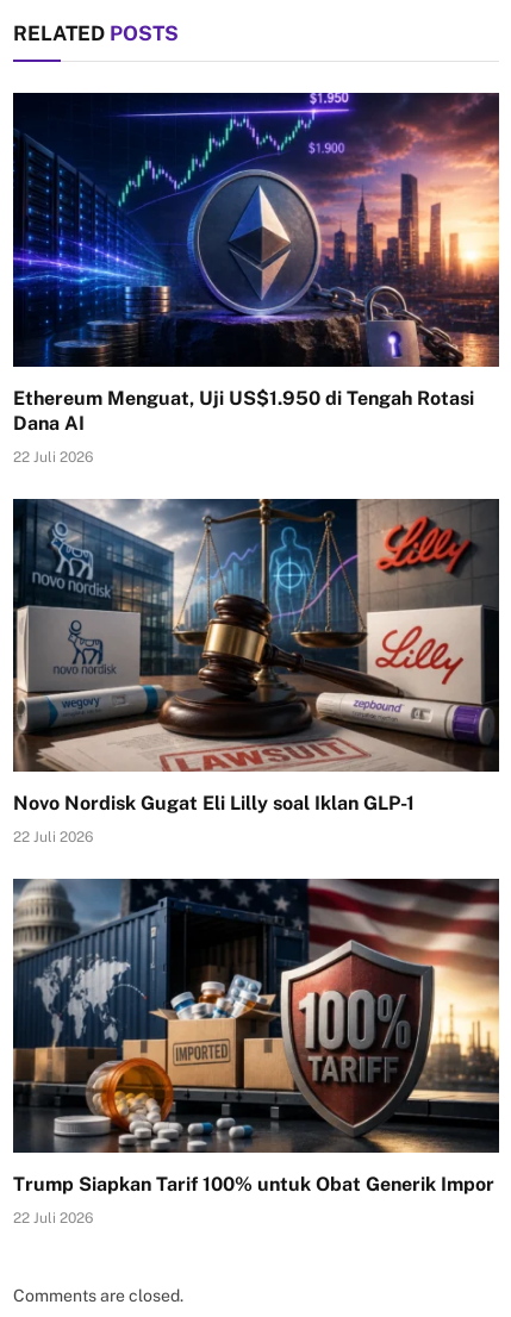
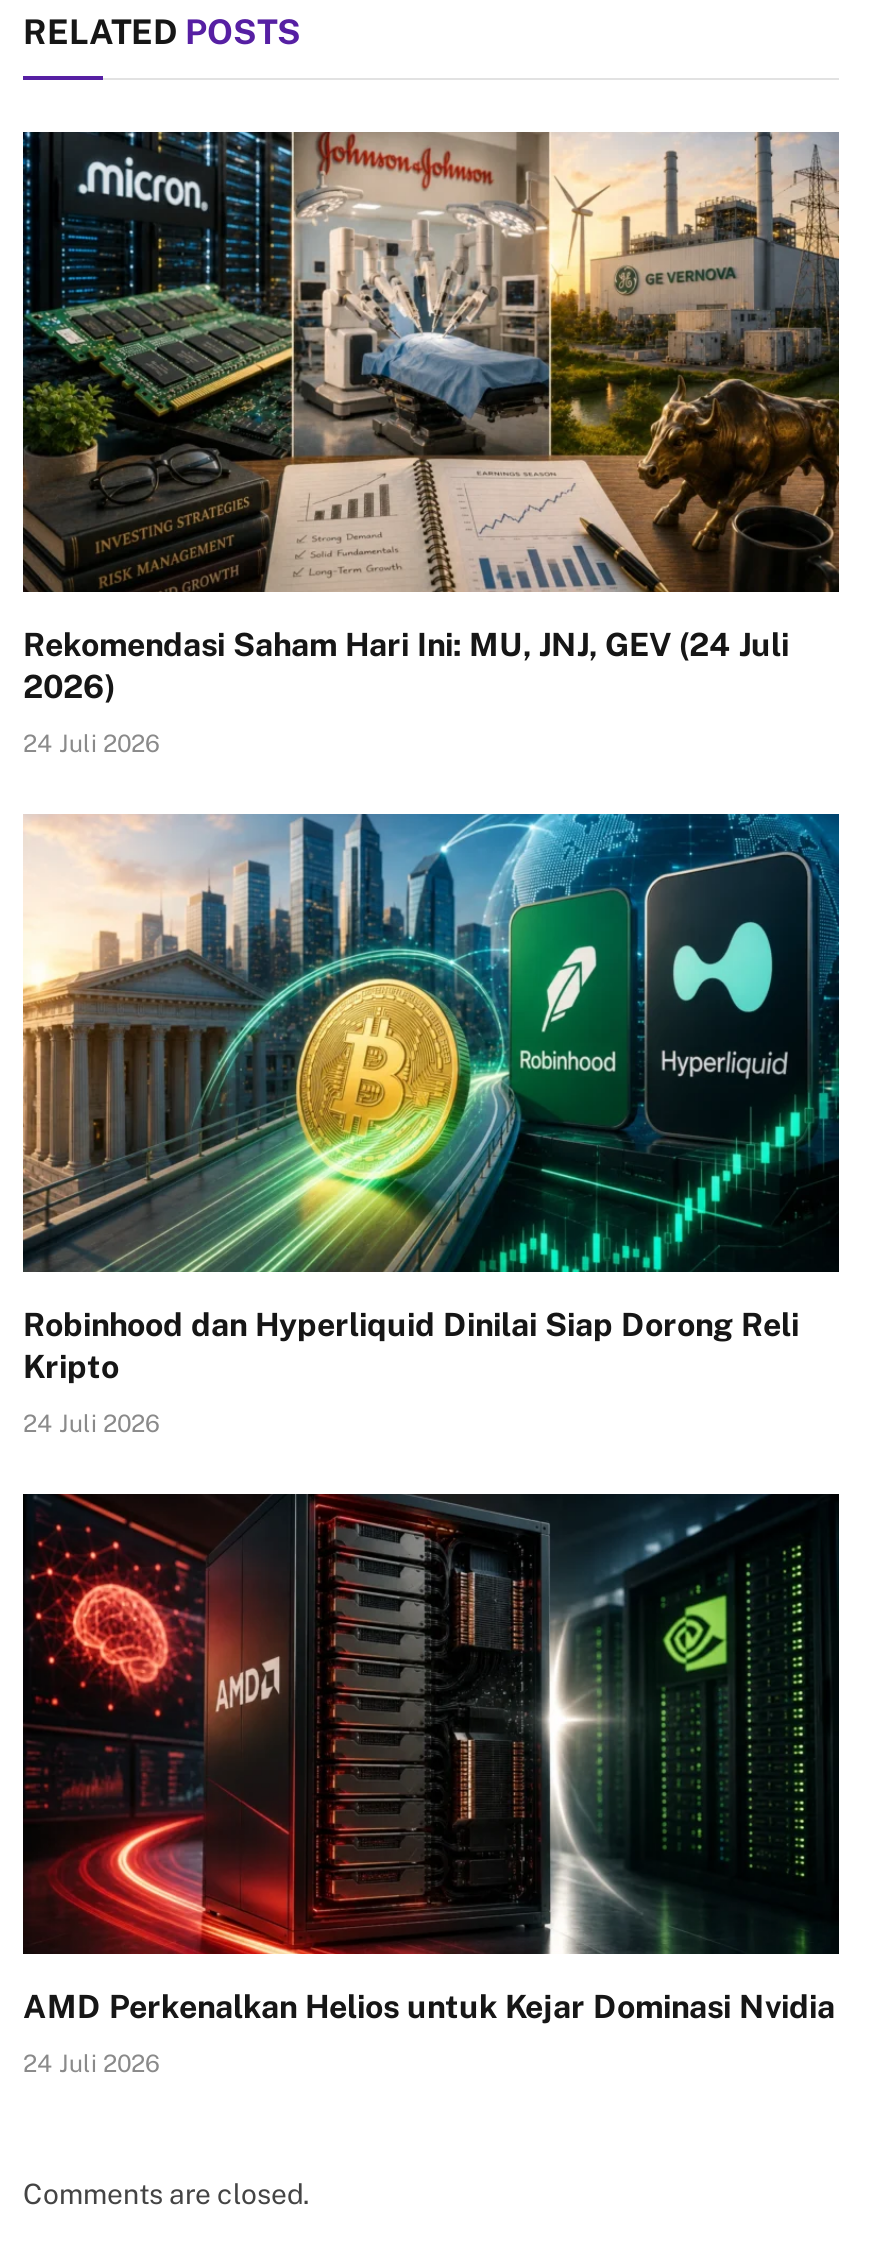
- [image]
- Ethereum Menguat, Uji US$1.950 di Tengah Rotasi
- Dana AI
+ [image]
+ Rekomendasi Saham Hari Ini: MU, JNJ, GEV (24 Juli
+ 2026)

- 22 Juli 2026
+ 24 Juli 2026

- [image]
- Novo Nordisk Gugat Eli Lilly soal Iklan GLP-1
+ [image]
+ Robinhood dan Hyperliquid Dinilai Siap Dorong Reli
+ Kripto

- 22 Juli 2026
+ 24 Juli 2026

- [image]
- Trump Siapkan Tarif 100% untuk Obat Generik Impor
+ [image]
+ AMD Perkenalkan Helios untuk Kejar Dominasi Nvidia

- 22 Juli 2026
+ 24 Juli 2026
